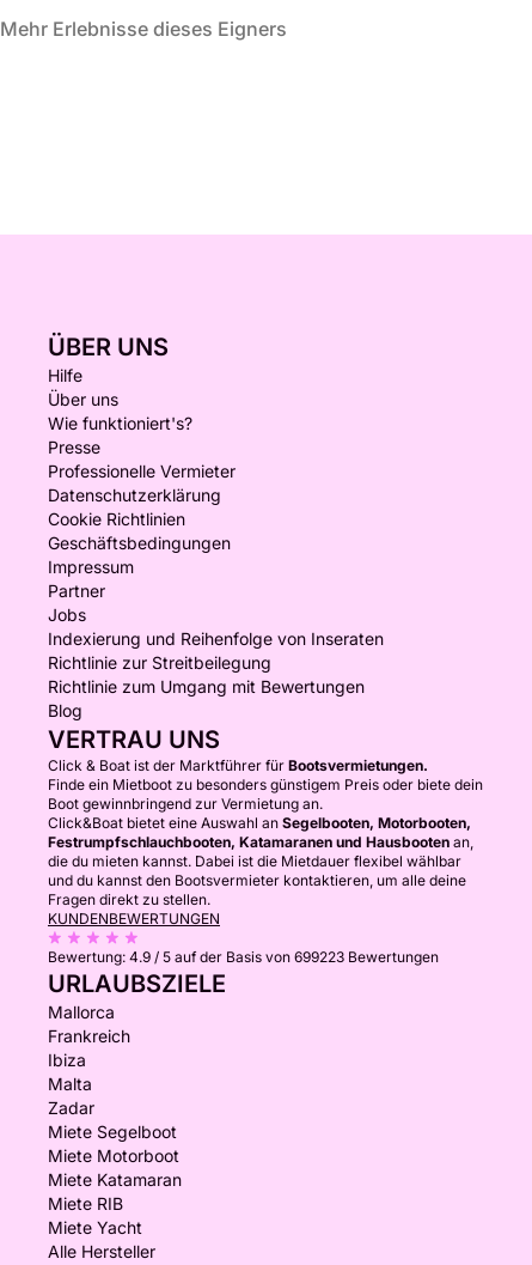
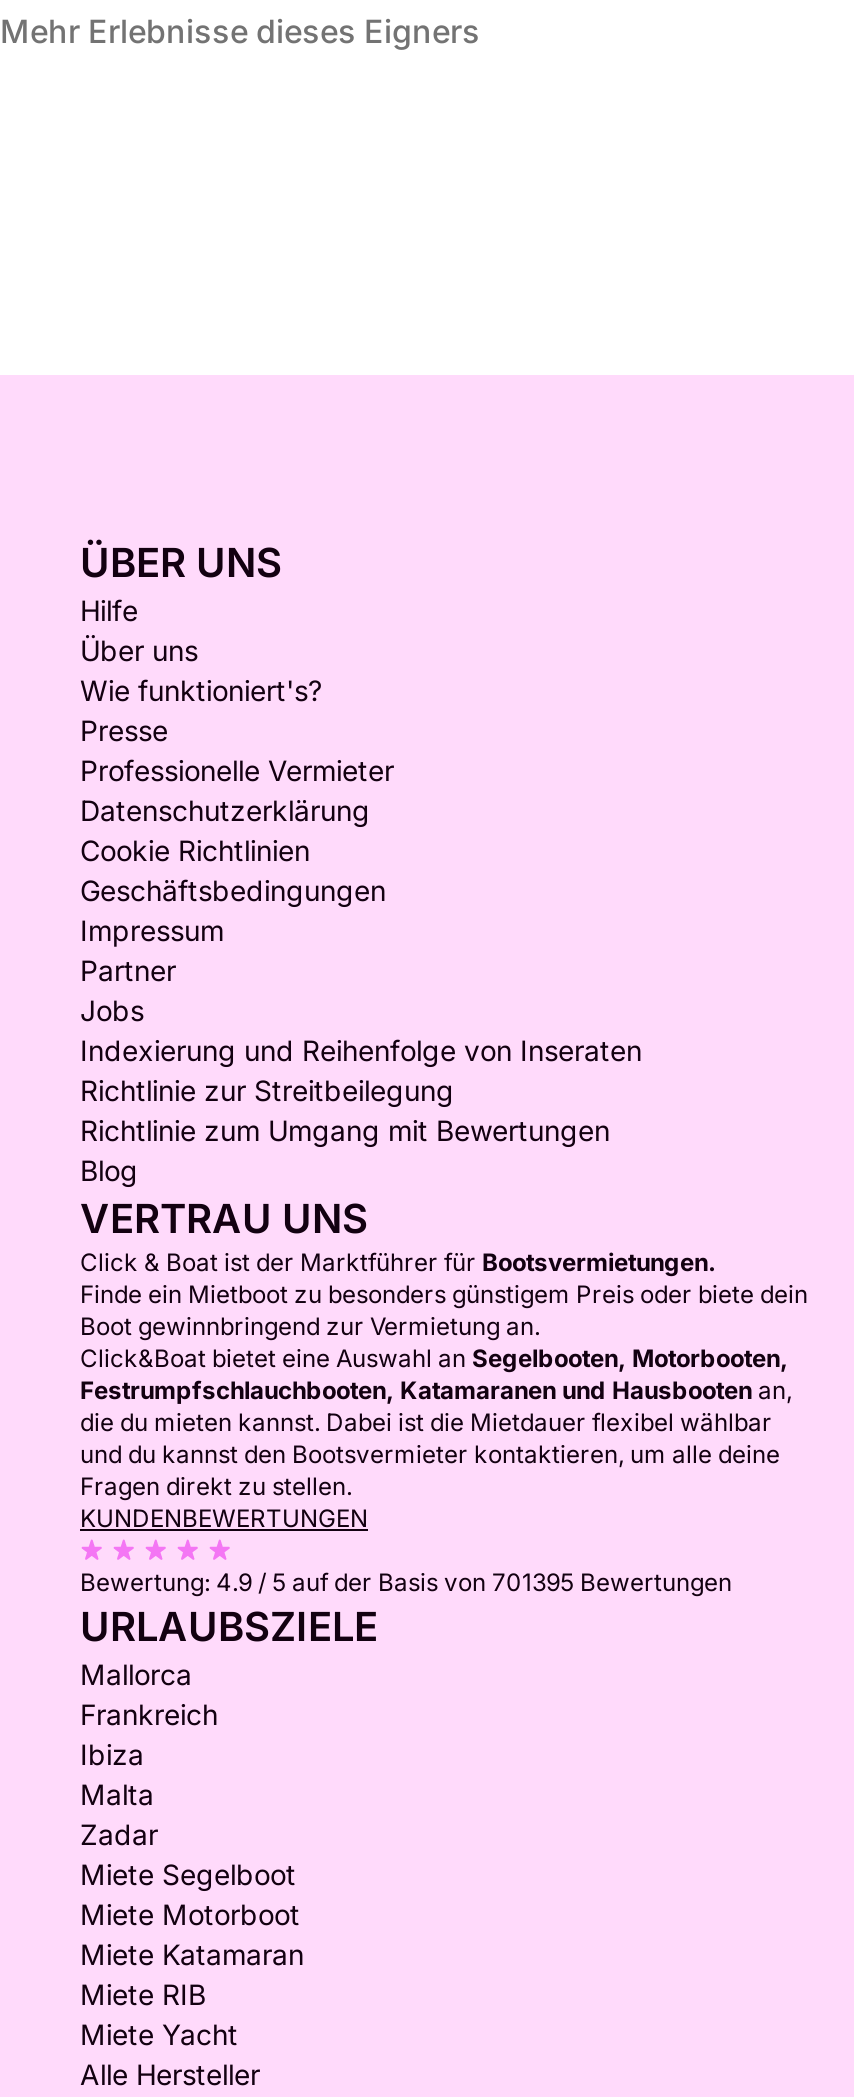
- Bewertung: 4.9 / 5 auf der Basis von 699223 Bewertungen
+ Bewertung: 4.9 / 5 auf der Basis von 701395 Bewertungen
